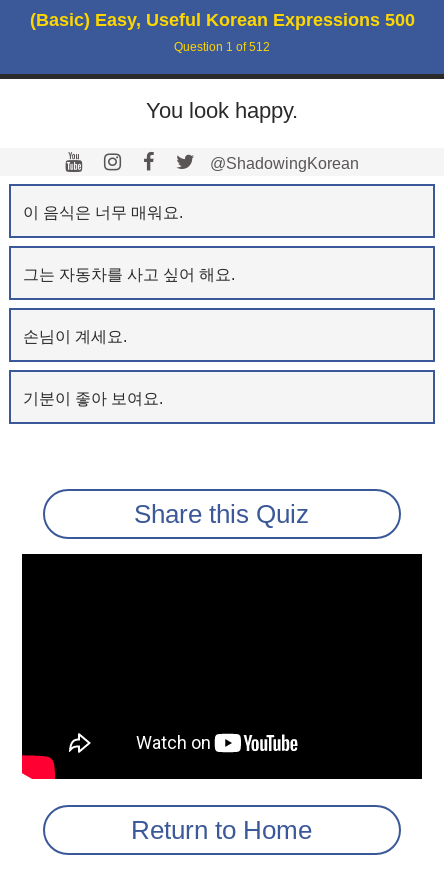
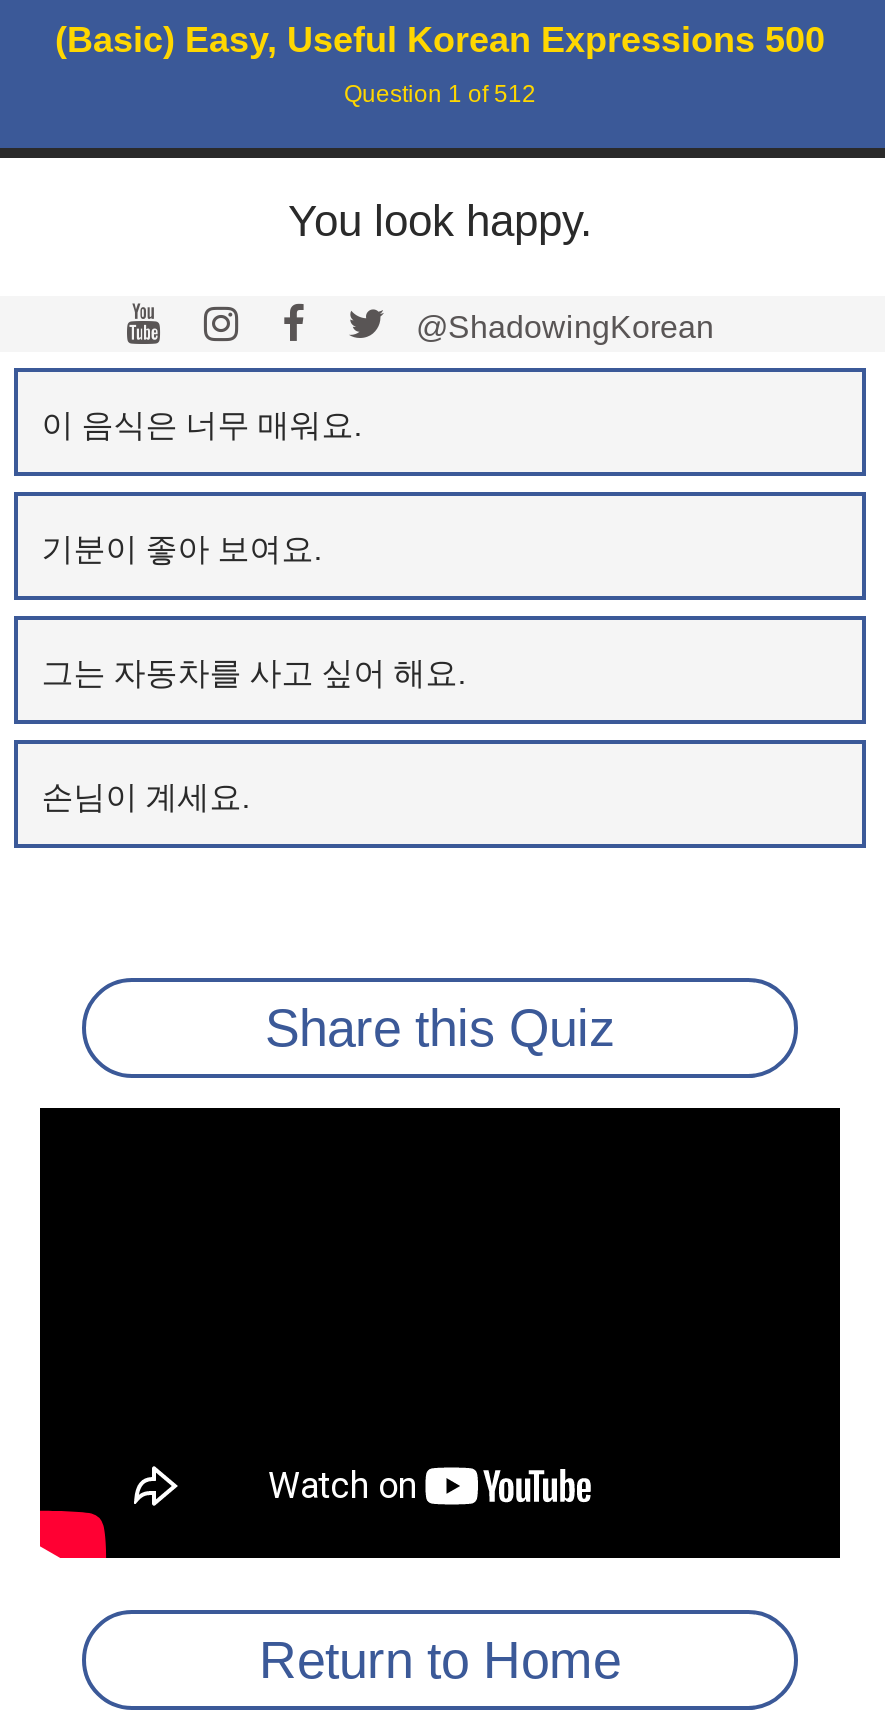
moved down: 그는 자동차를 사고 싶어 해요. | 손님이 계세요.

moved up: 기분이 좋아 보여요.
